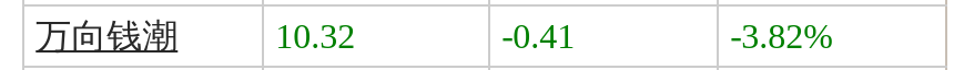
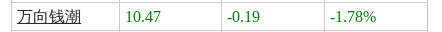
- 10.32
+ 10.47

- -0.41
+ -0.19

- -3.82%
+ -1.78%
